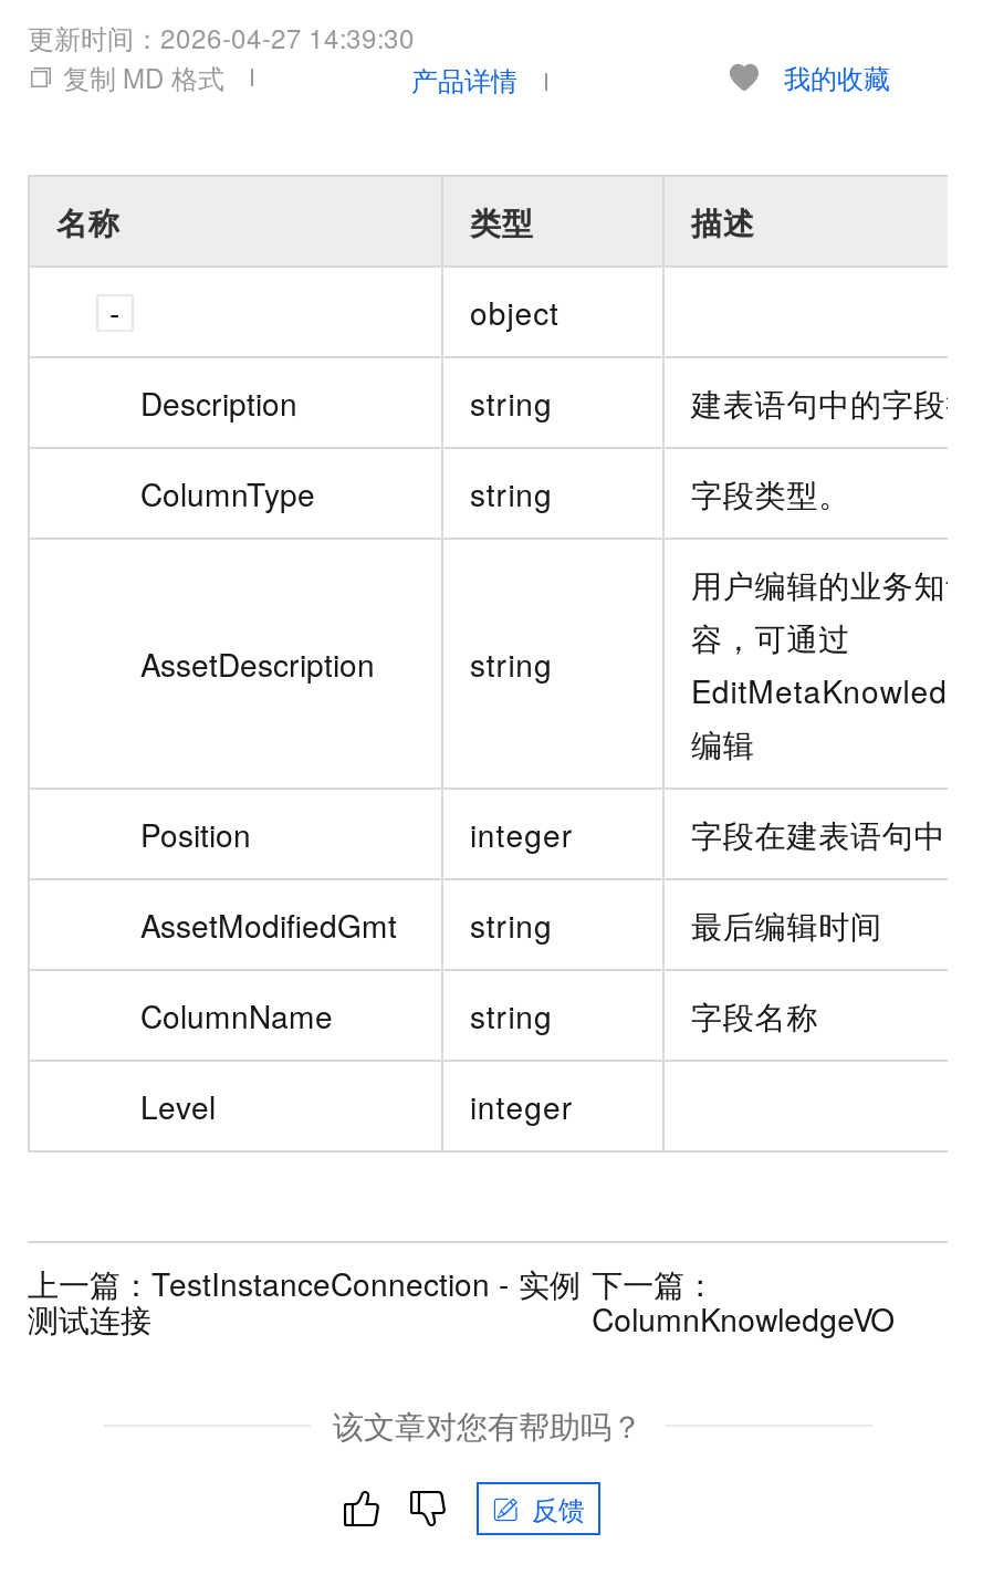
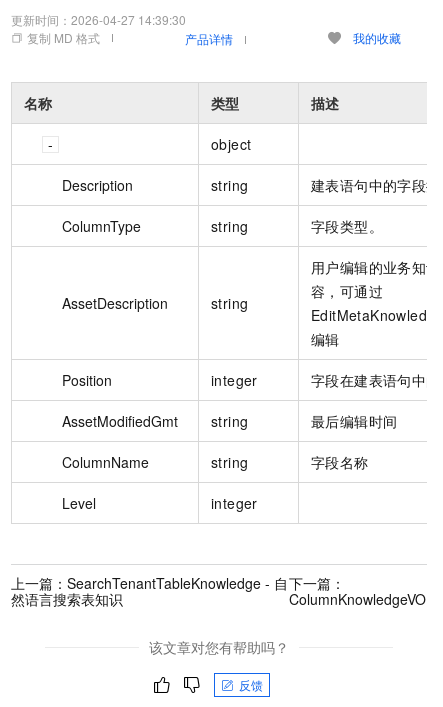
- 上一篇：TestInstanceConnection - 实例
- 测试连接
+ 上一篇：SearchTenantTableKnowledge - 自
+ 然语言搜索表知识
